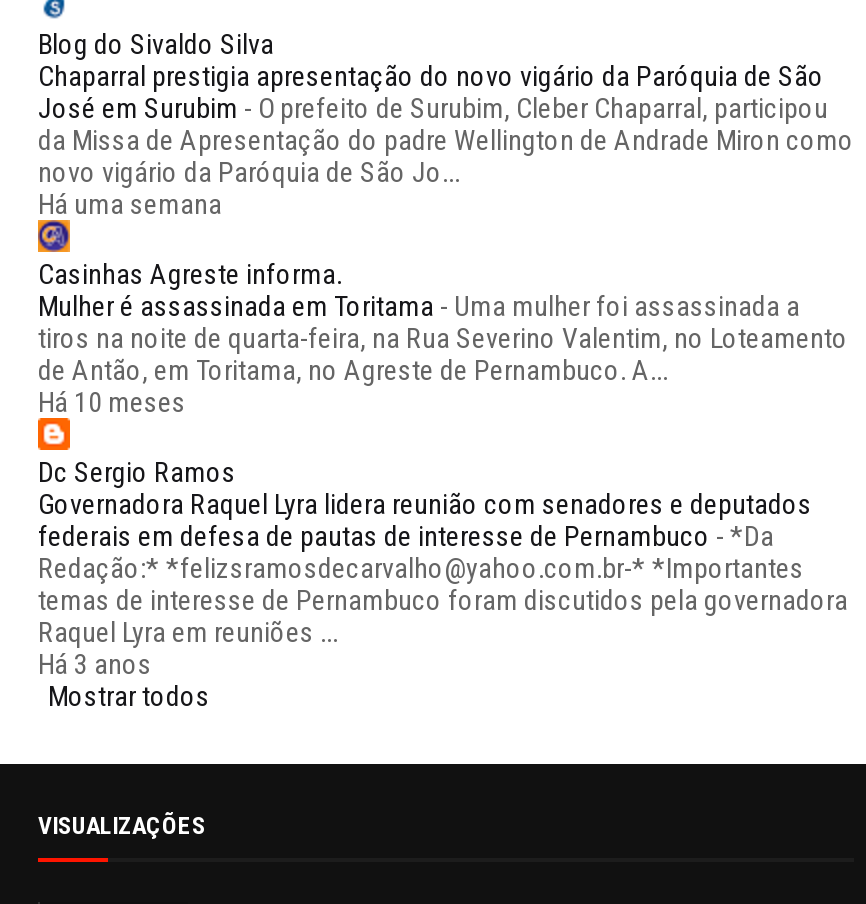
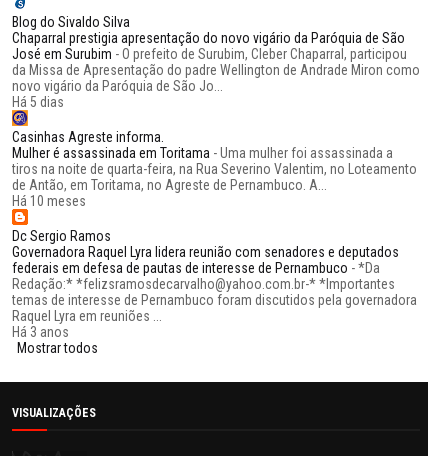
- Há uma semana
+ Há 5 dias
